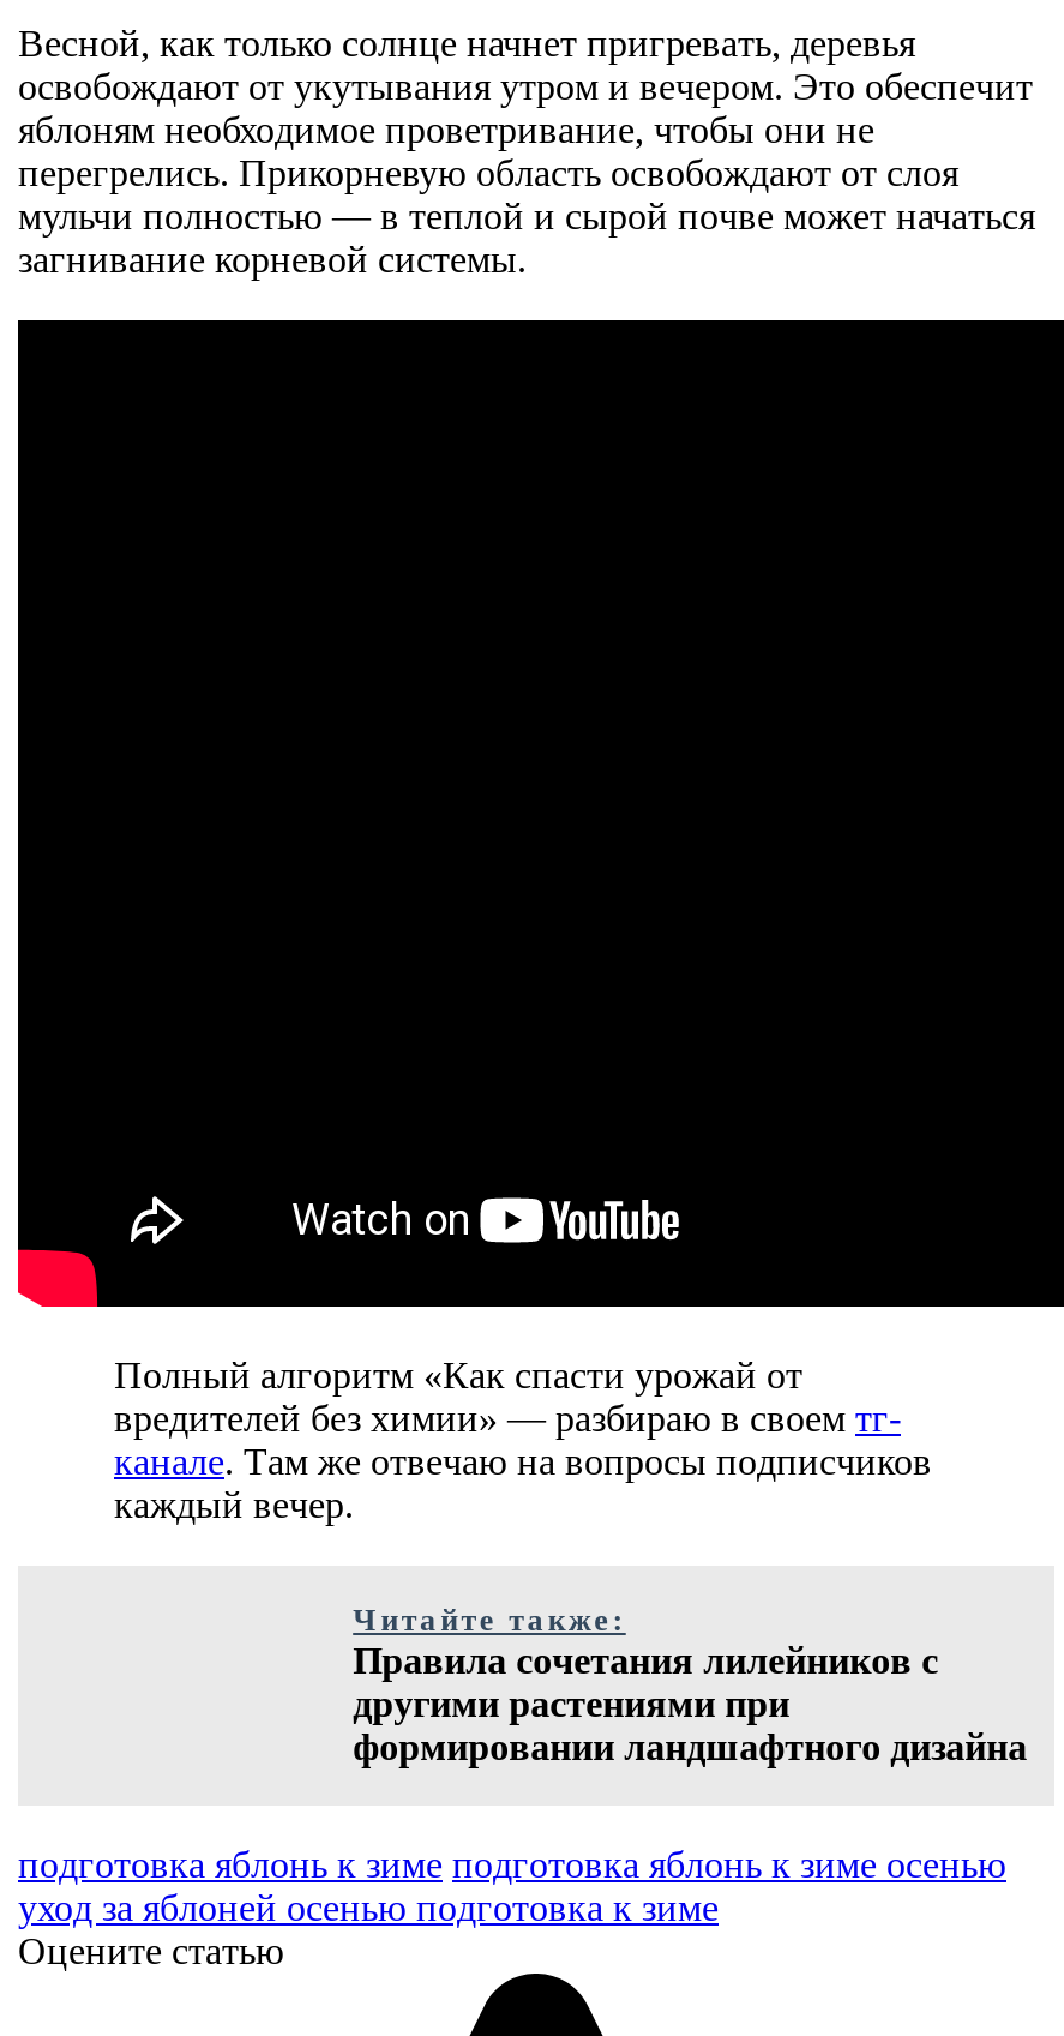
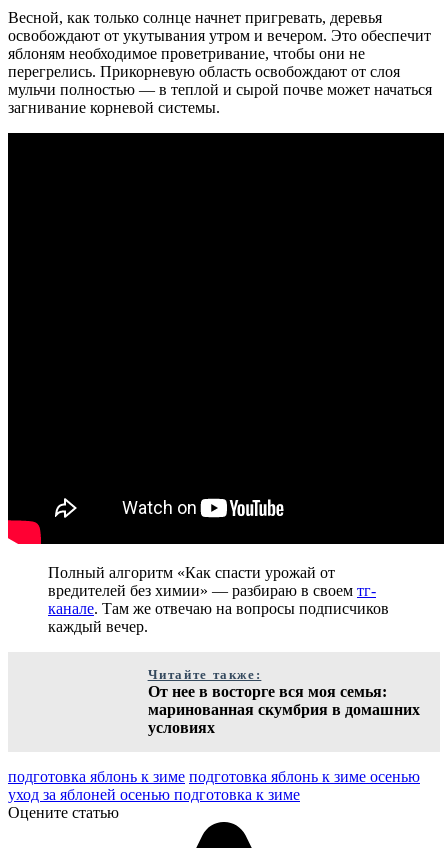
- Правила сочетания лилейников с
- другими растениями при
- формировании ландшафтного дизайна
+ От нее в восторге вся моя семья:
+ маринованная скумбрия в домашних
+ условиях
